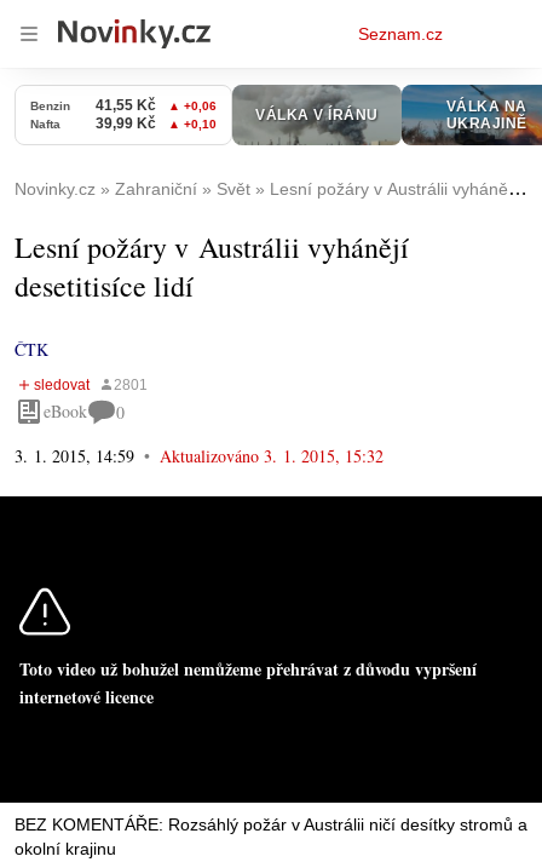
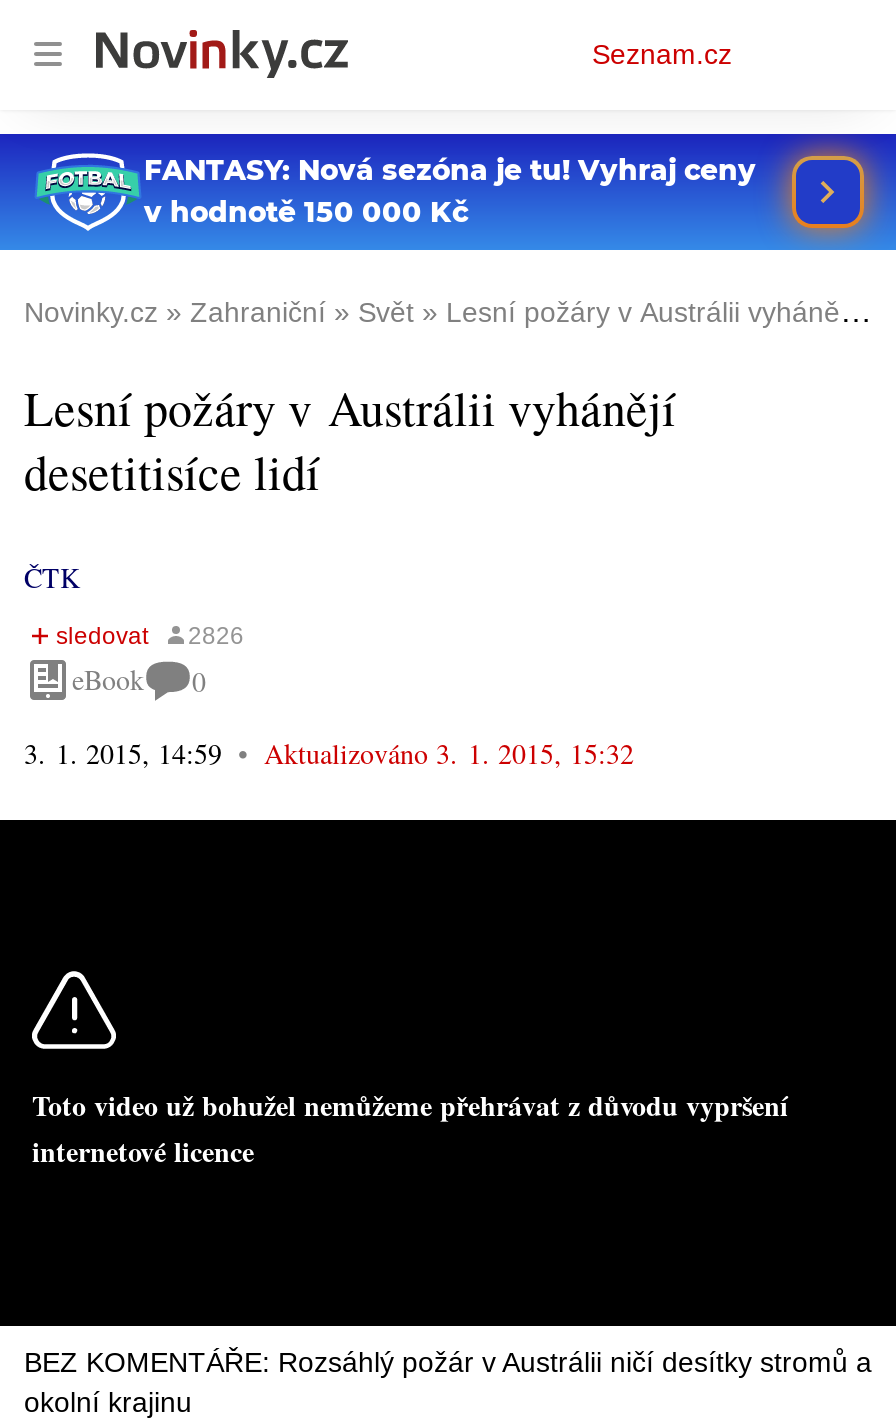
- [image]
+ [image]
